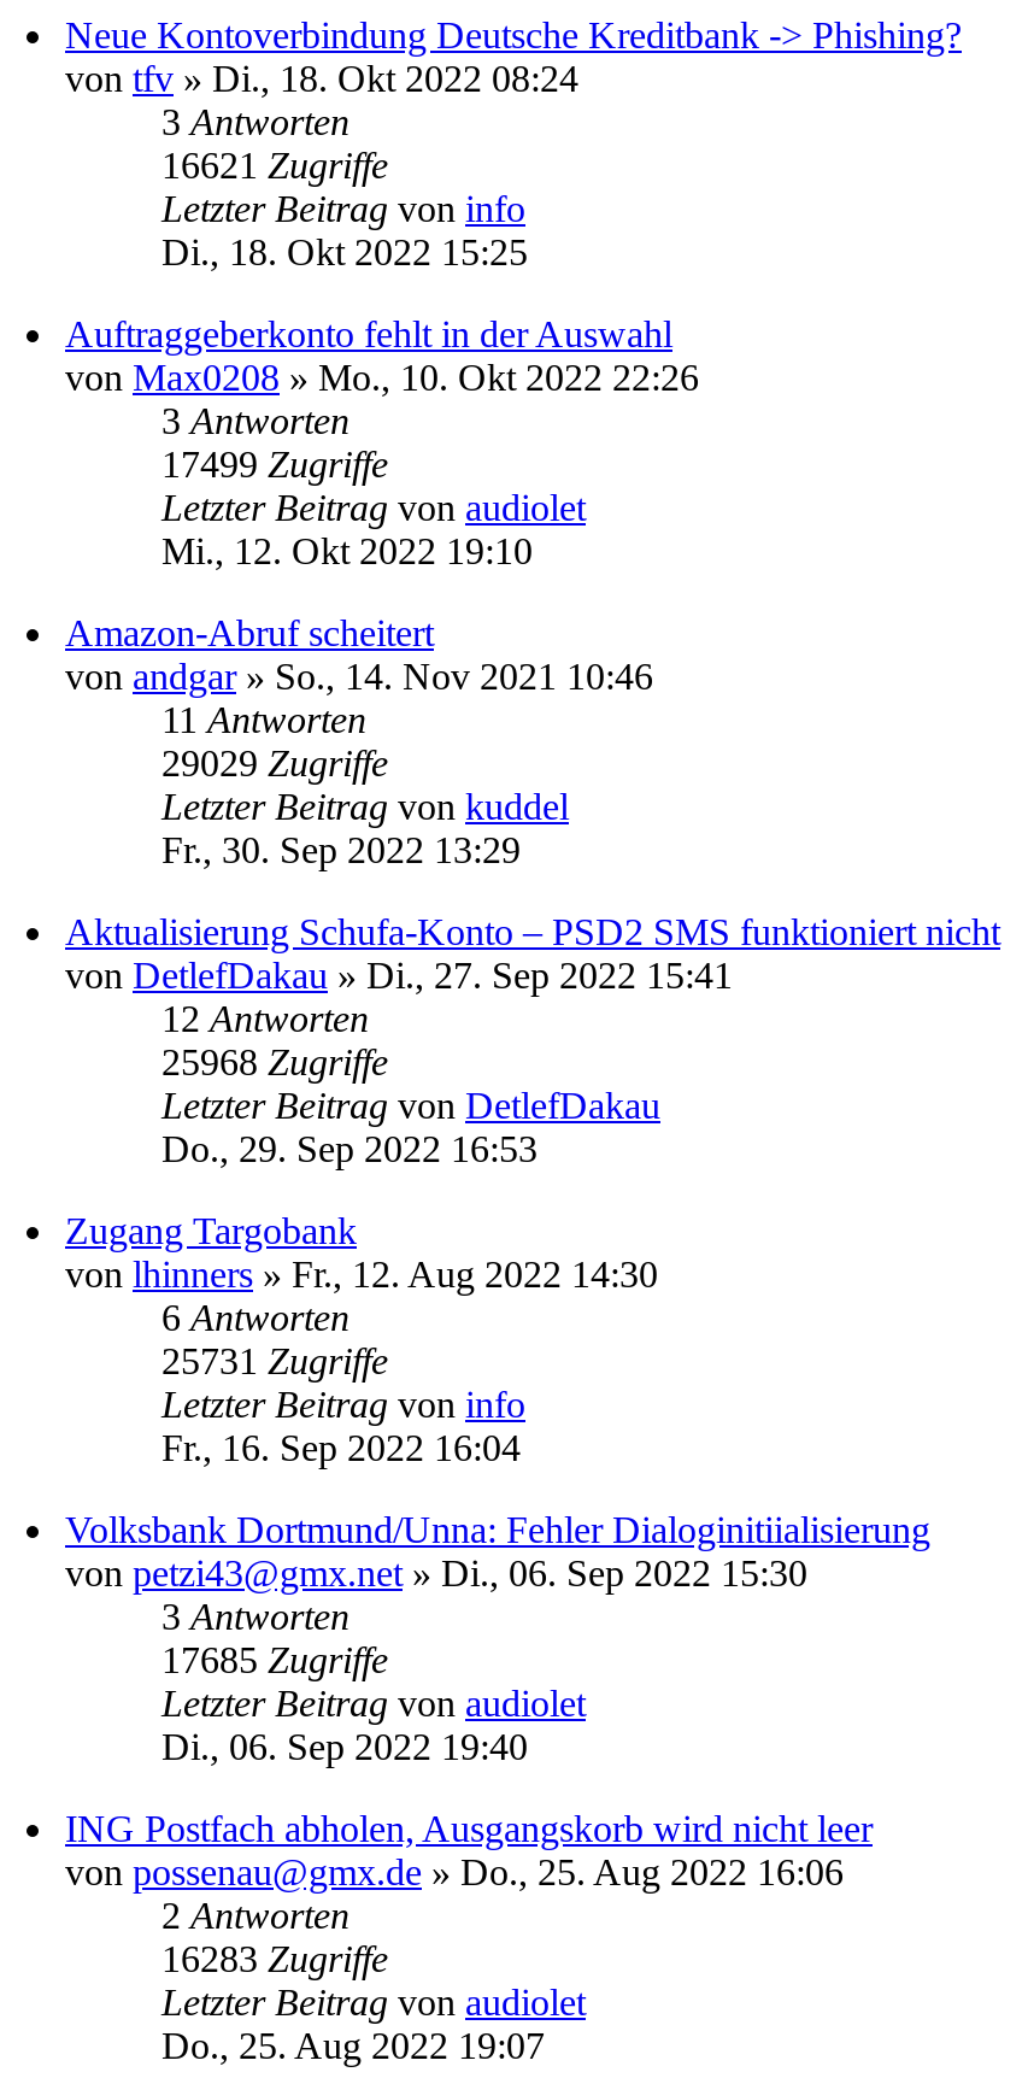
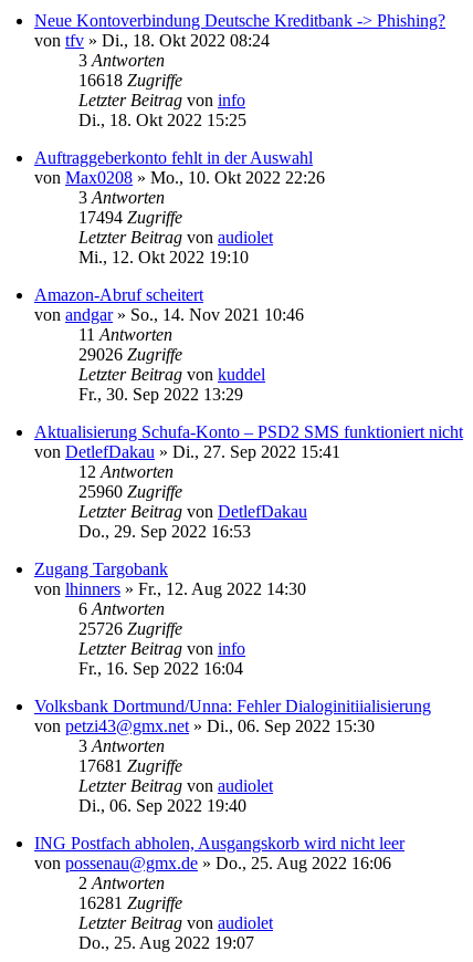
- 16621 Zugriffe
+ 16618 Zugriffe

- 17499 Zugriffe
+ 17494 Zugriffe

- 29029 Zugriffe
+ 29026 Zugriffe

- 25968 Zugriffe
+ 25960 Zugriffe

- 25731 Zugriffe
+ 25726 Zugriffe

- 17685 Zugriffe
+ 17681 Zugriffe

- 16283 Zugriffe
+ 16281 Zugriffe
